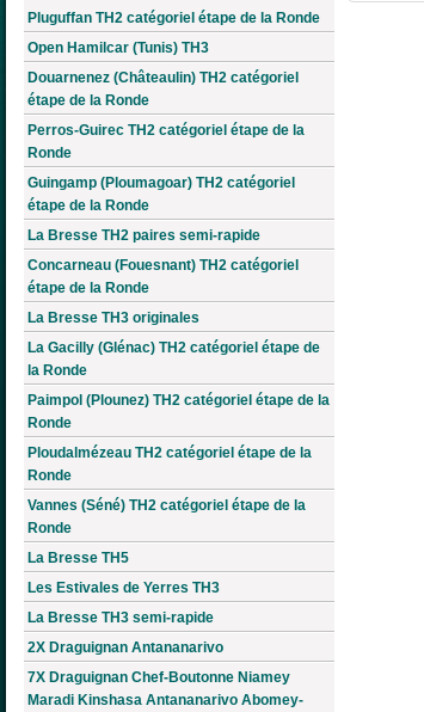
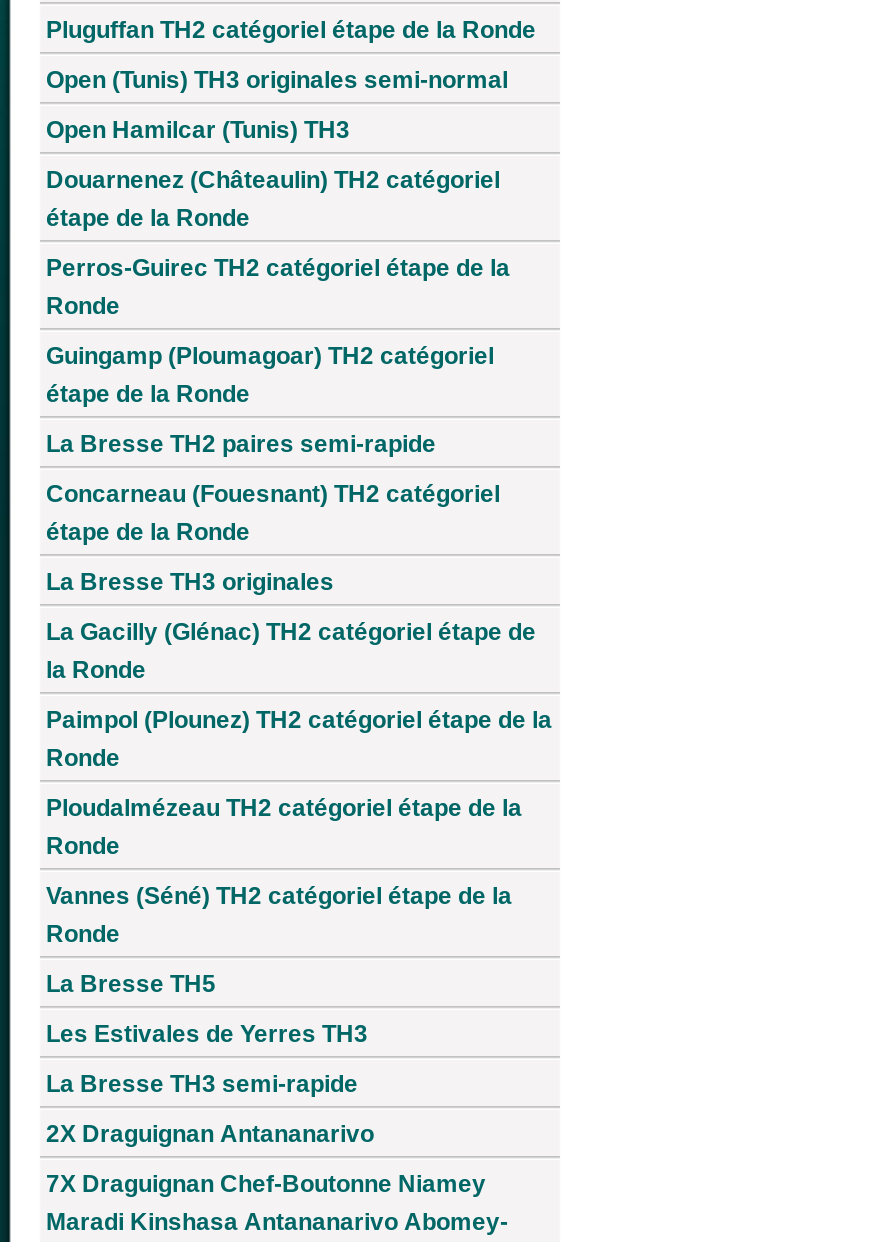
+ Open (Tunis) TH3 originales semi-normal
